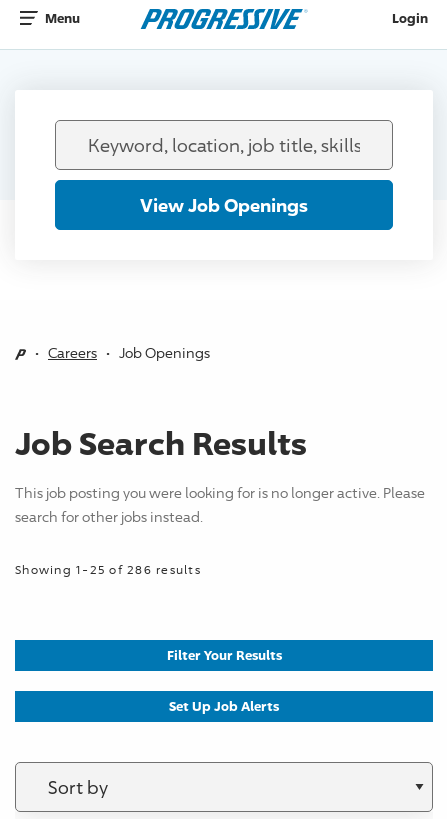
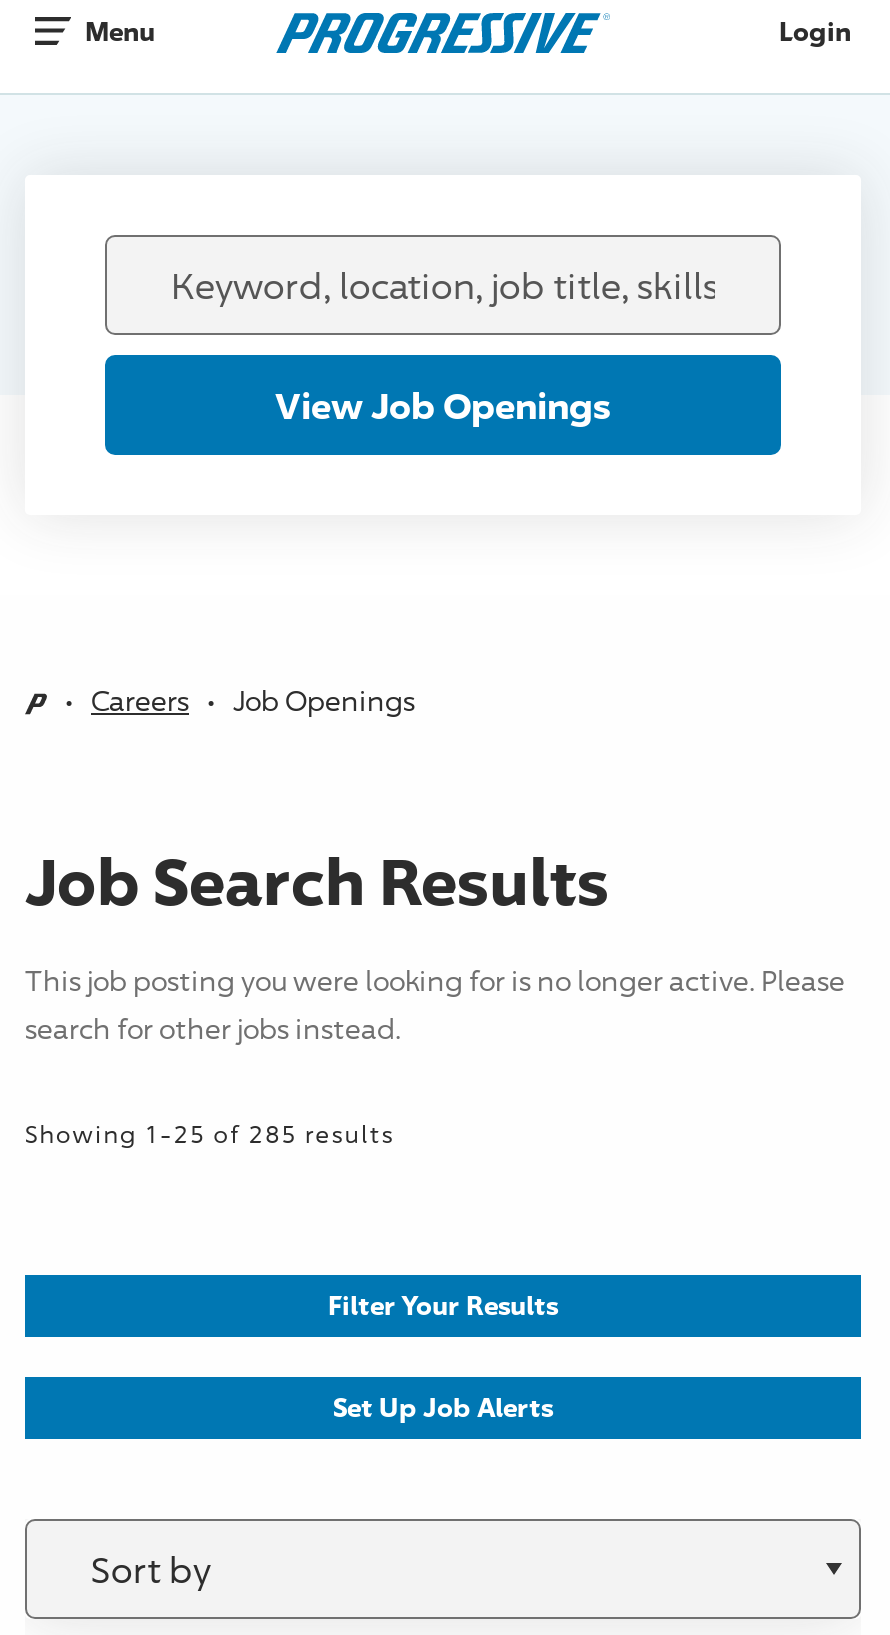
- Showing 1-25 of 286 results
+ Showing 1-25 of 285 results
